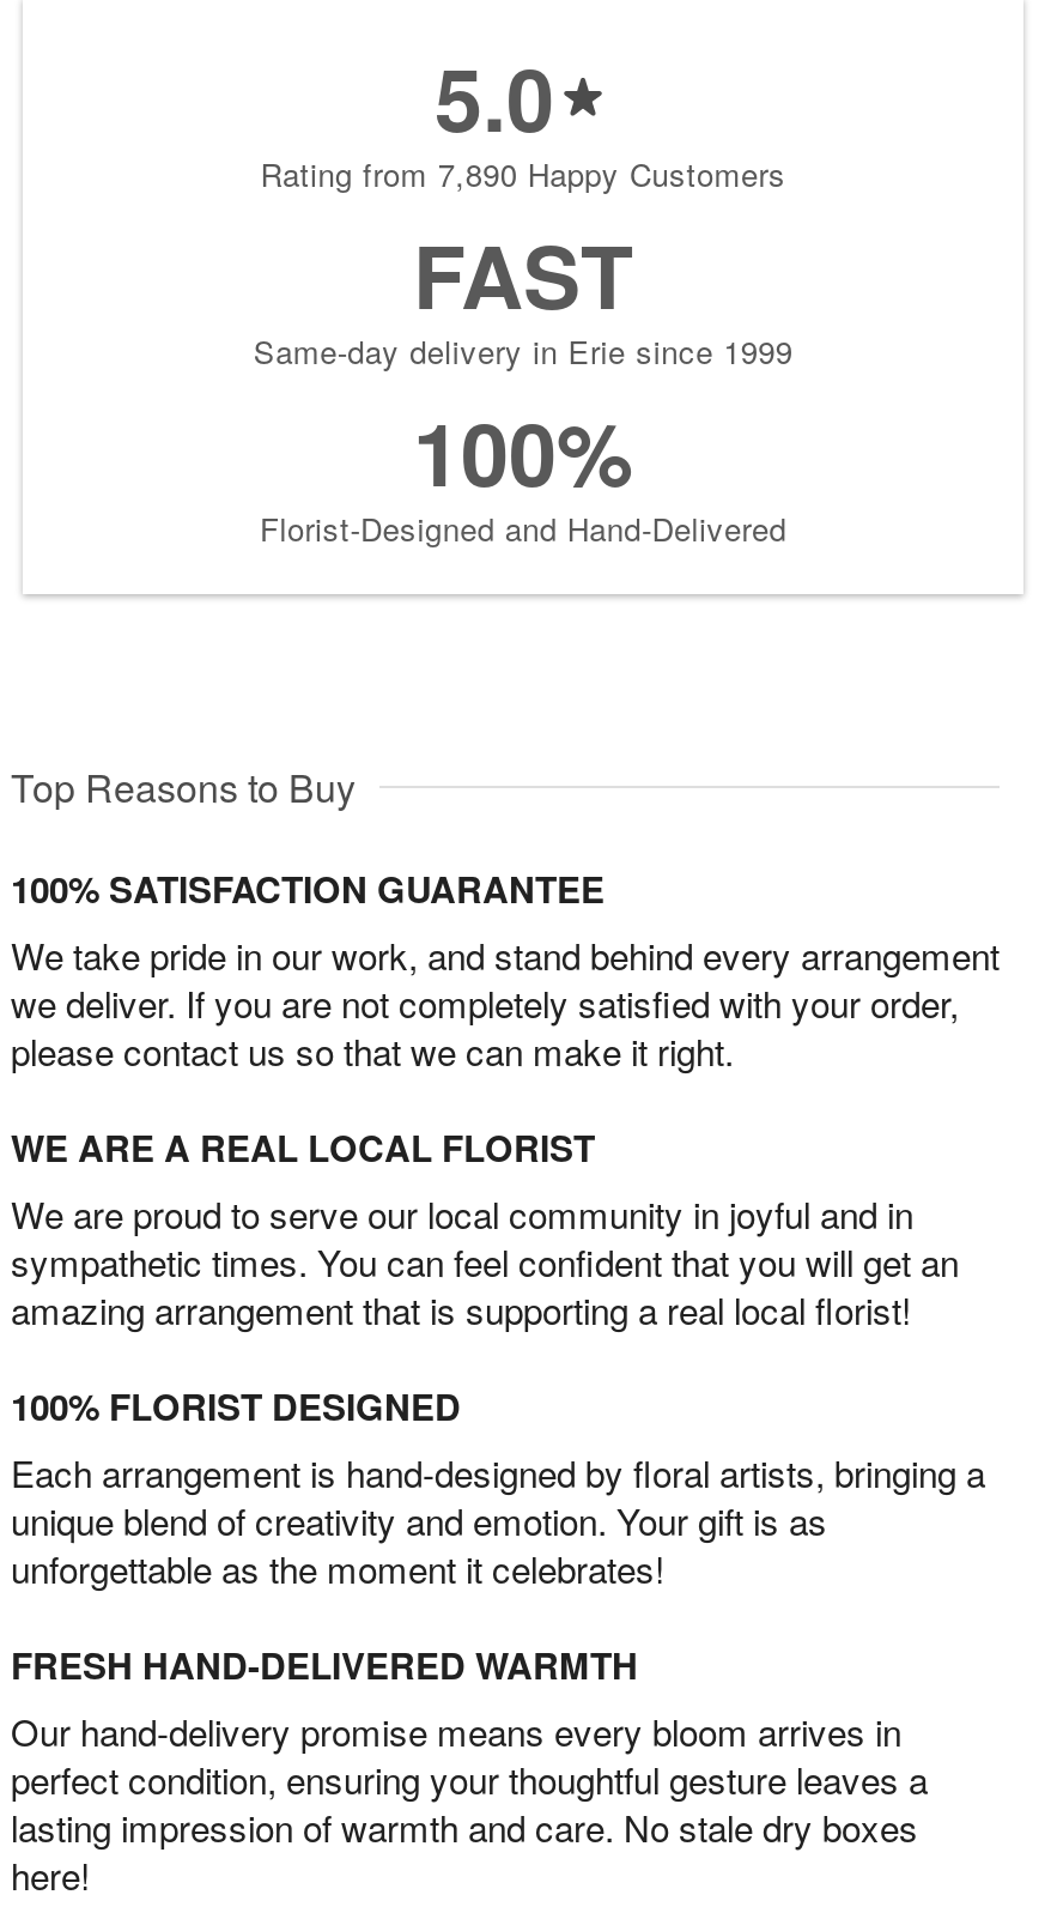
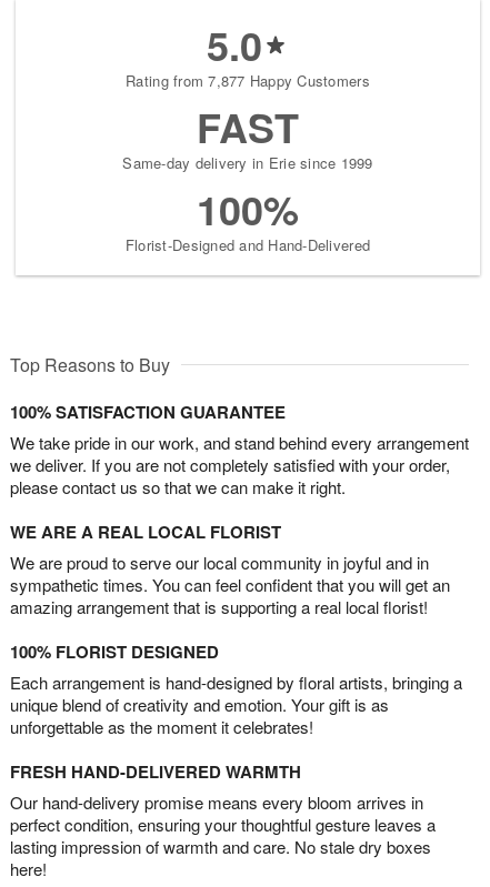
- Rating from 7,890 Happy Customers
+ Rating from 7,877 Happy Customers
